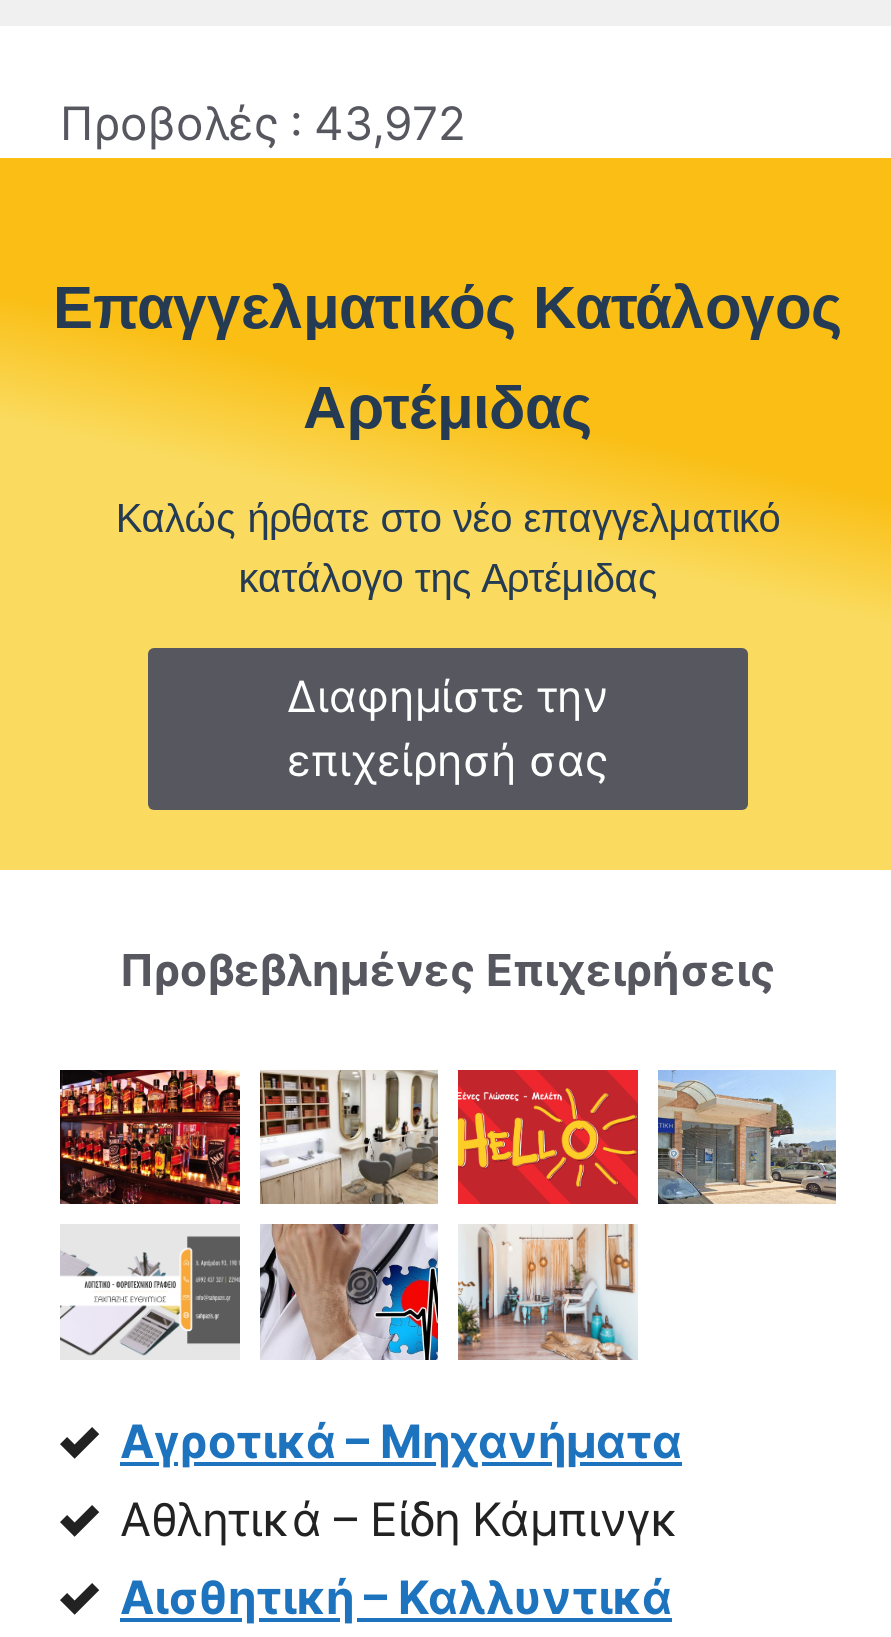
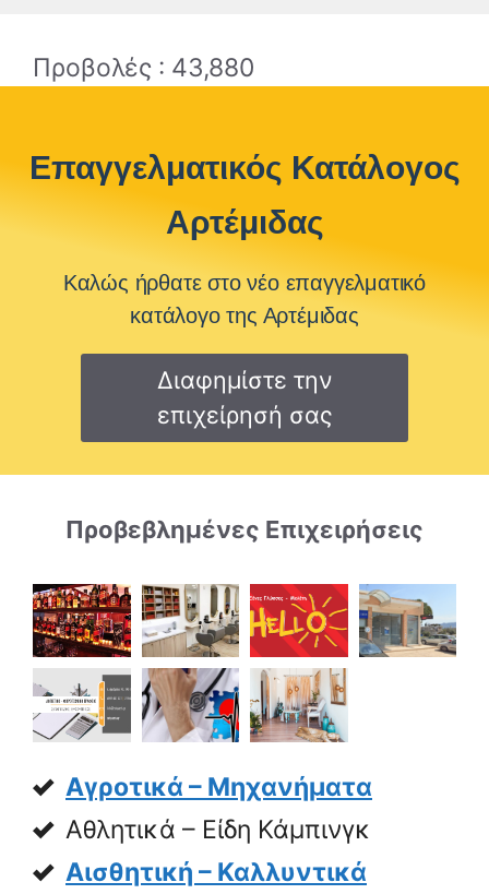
- Προβολές : 43,972
+ Προβολές : 43,880
